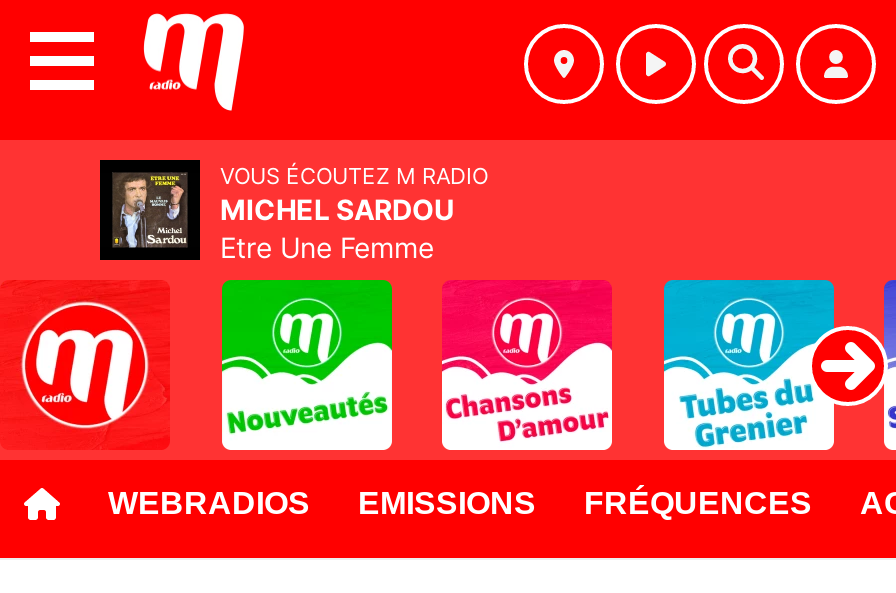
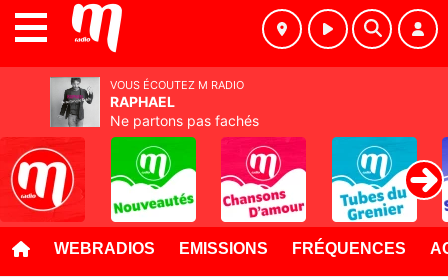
- [image]
- MICHEL SARDOU
- Etre Une Femme
+ [image]
+ RAPHAEL
+ Ne partons pas fachés
